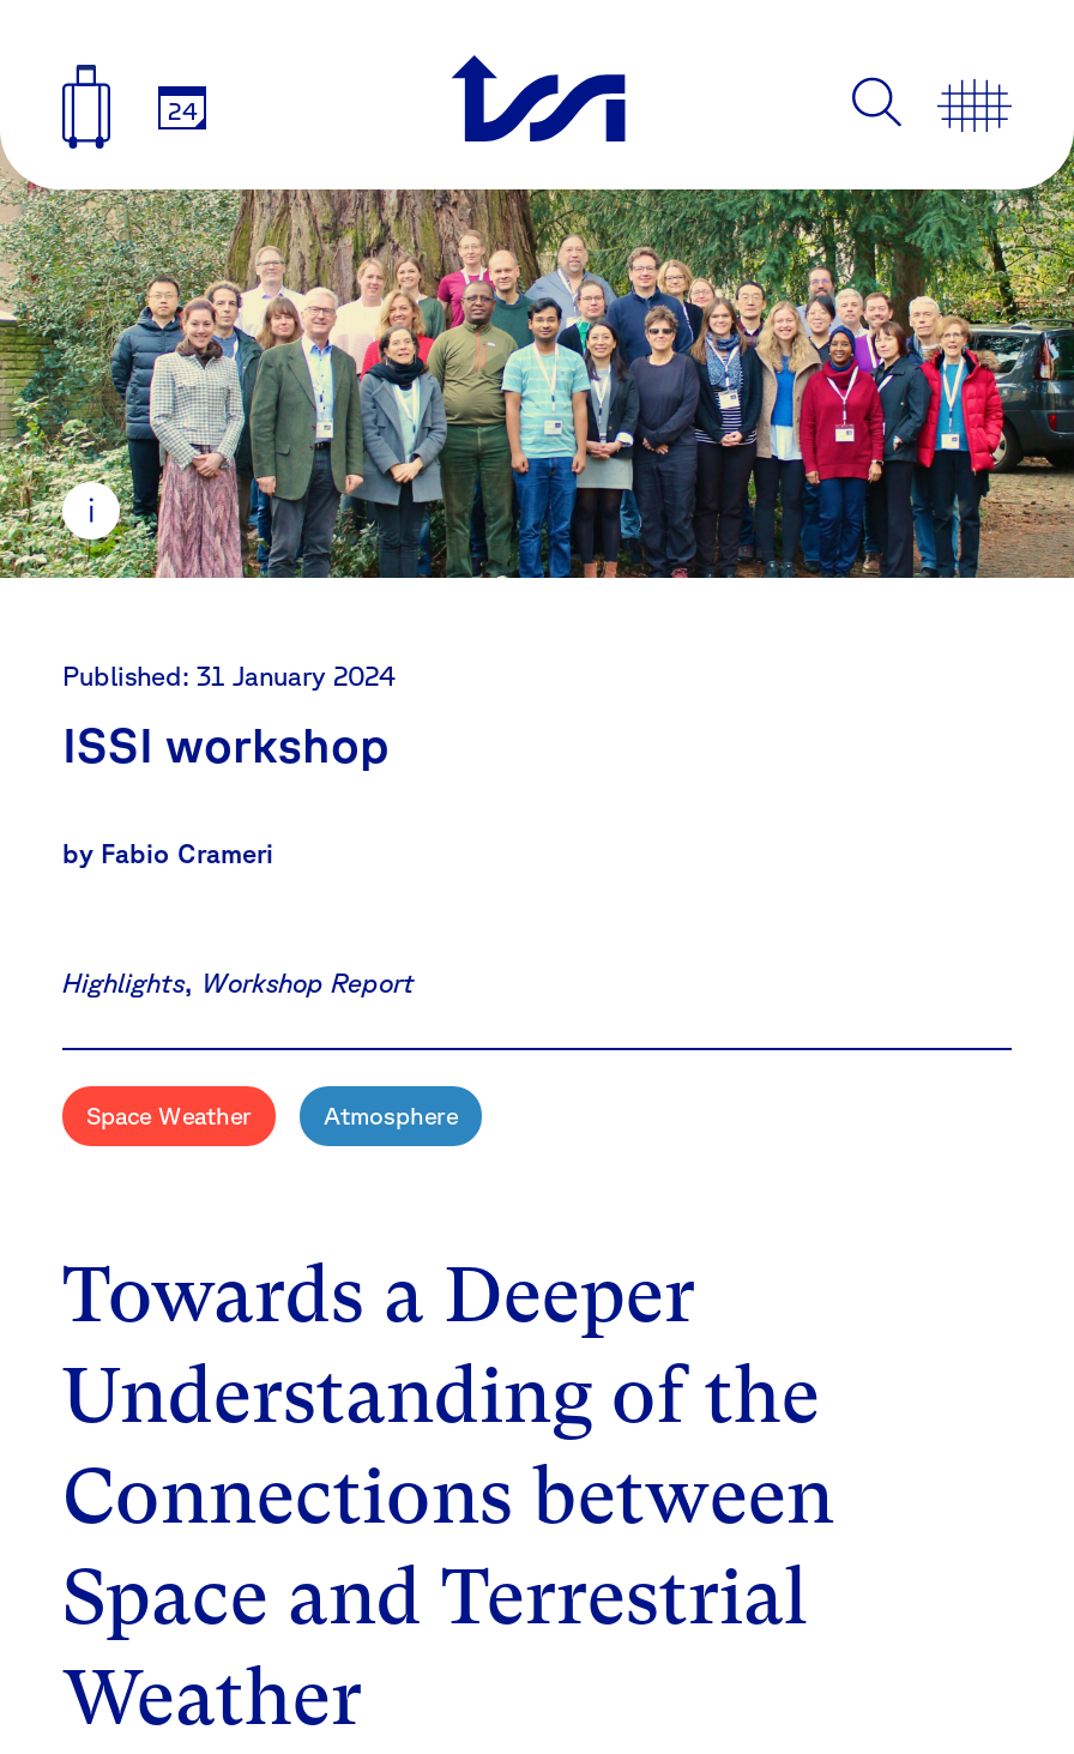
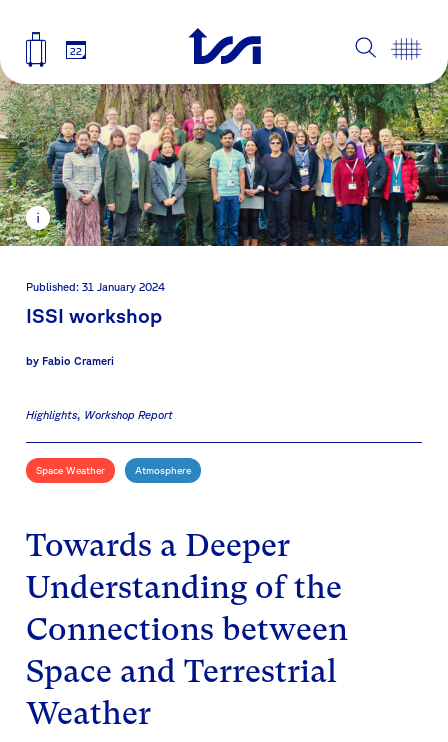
- 24
+ 22
